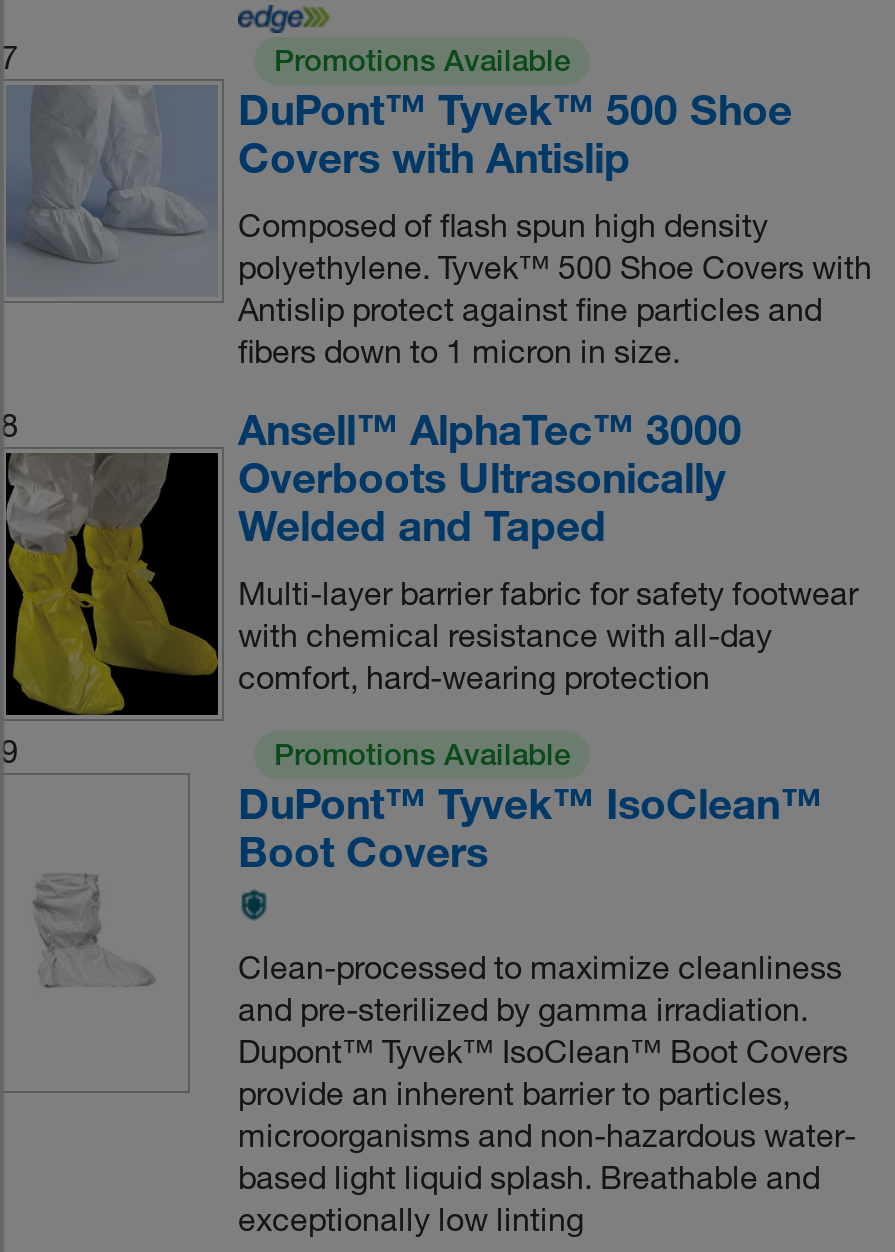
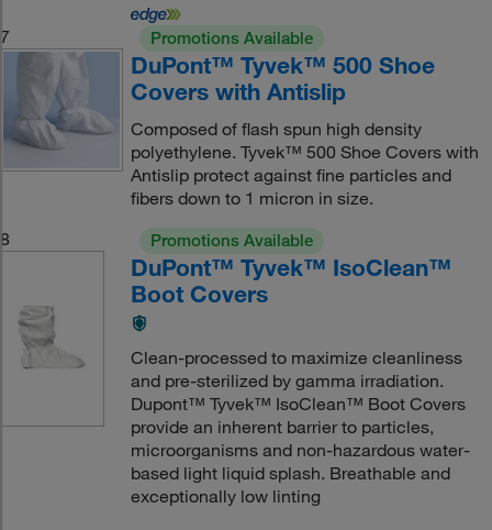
- [image]
- Ansell™ AlphaTec™ 3000
- Overboots Ultrasonically
- Welded and Taped
- Multi-layer barrier fabric for safety footwear
- with chemical resistance with all-day
- comfort, hard-wearing protection
- 9
